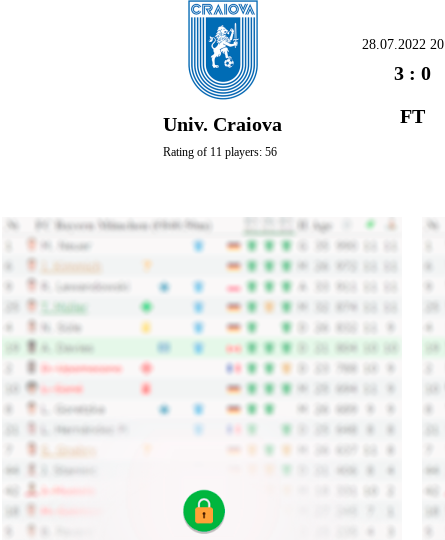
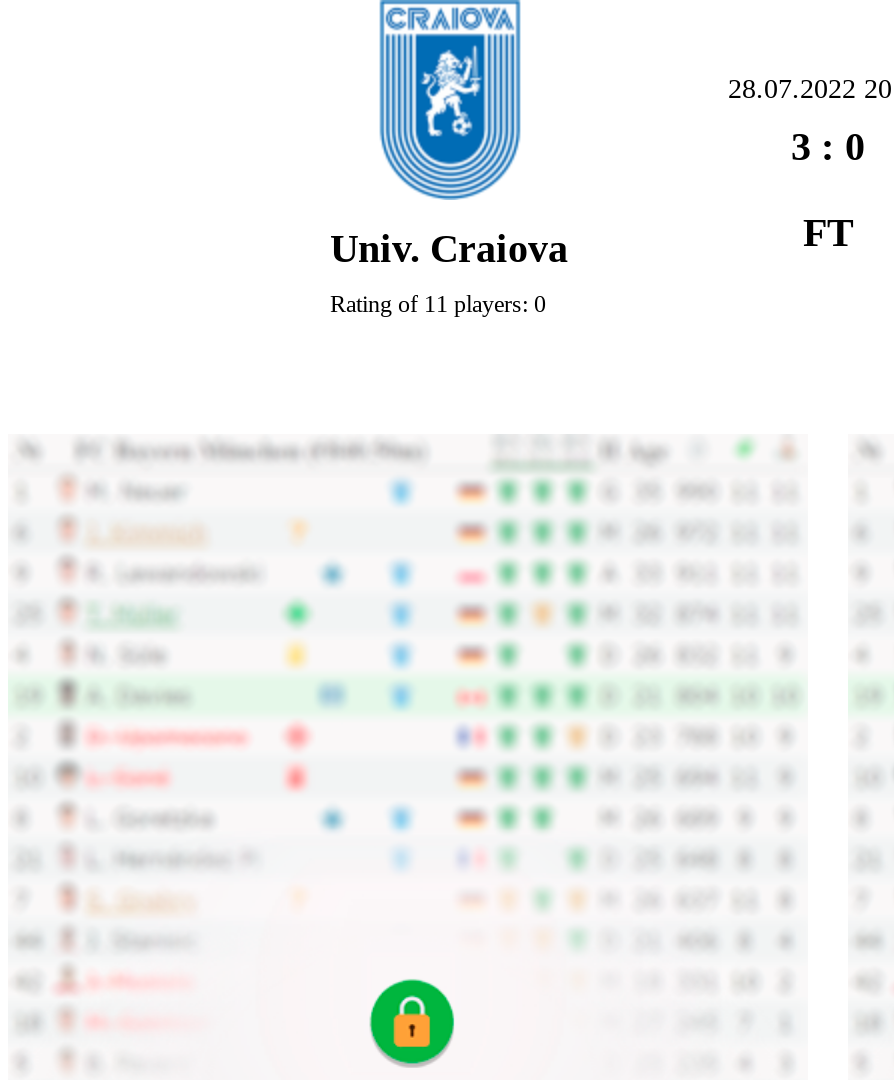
- Rating of 11 players: 56
+ Rating of 11 players: 0
